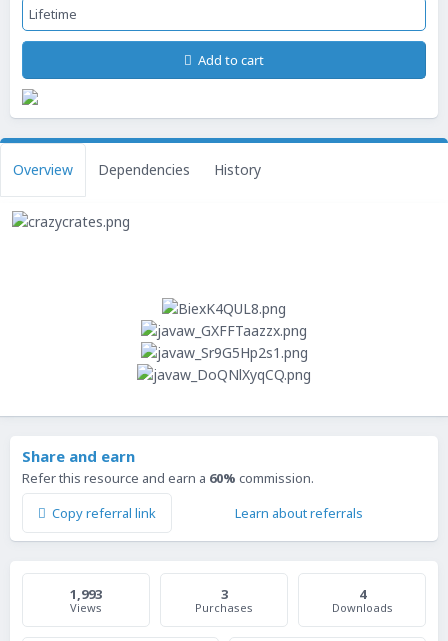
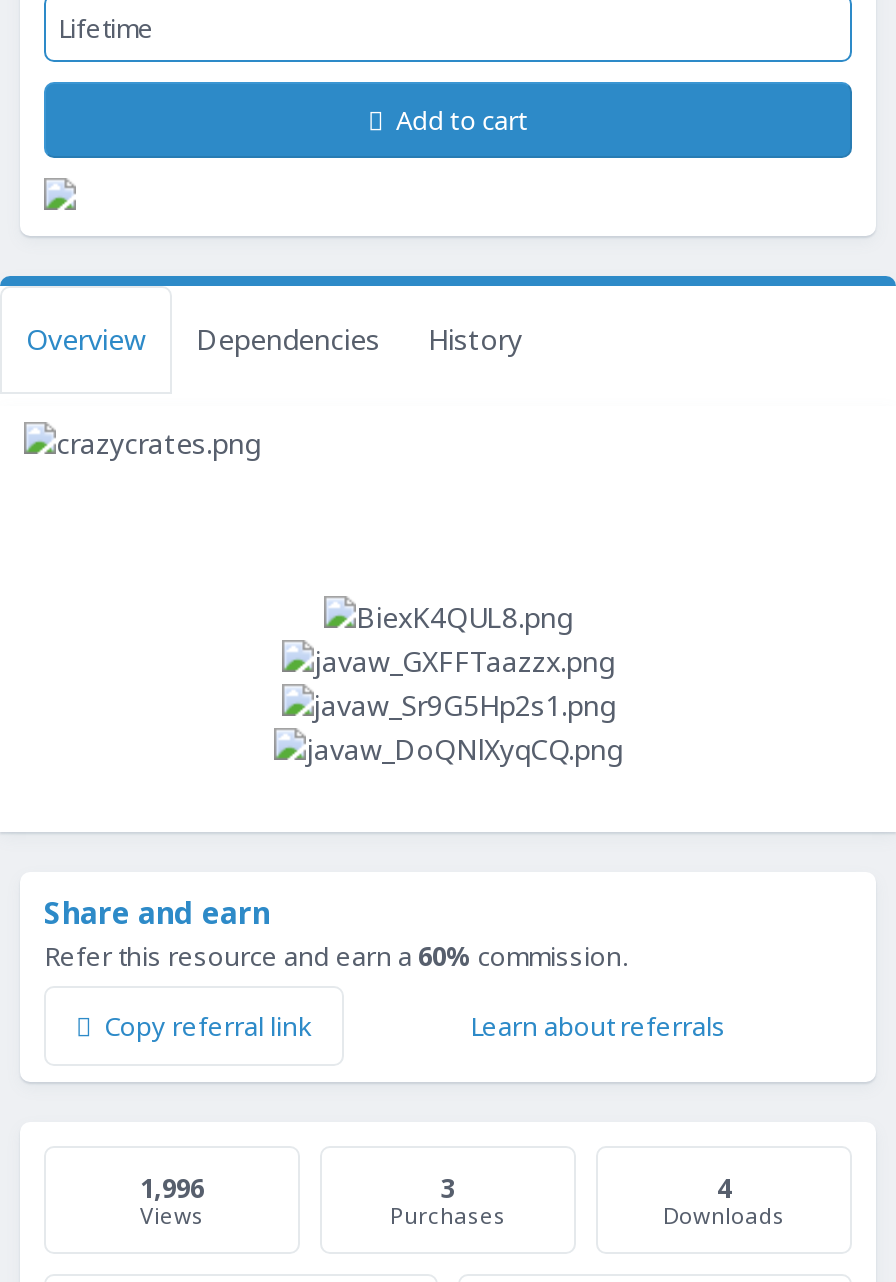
- 1,993
+ 1,996
